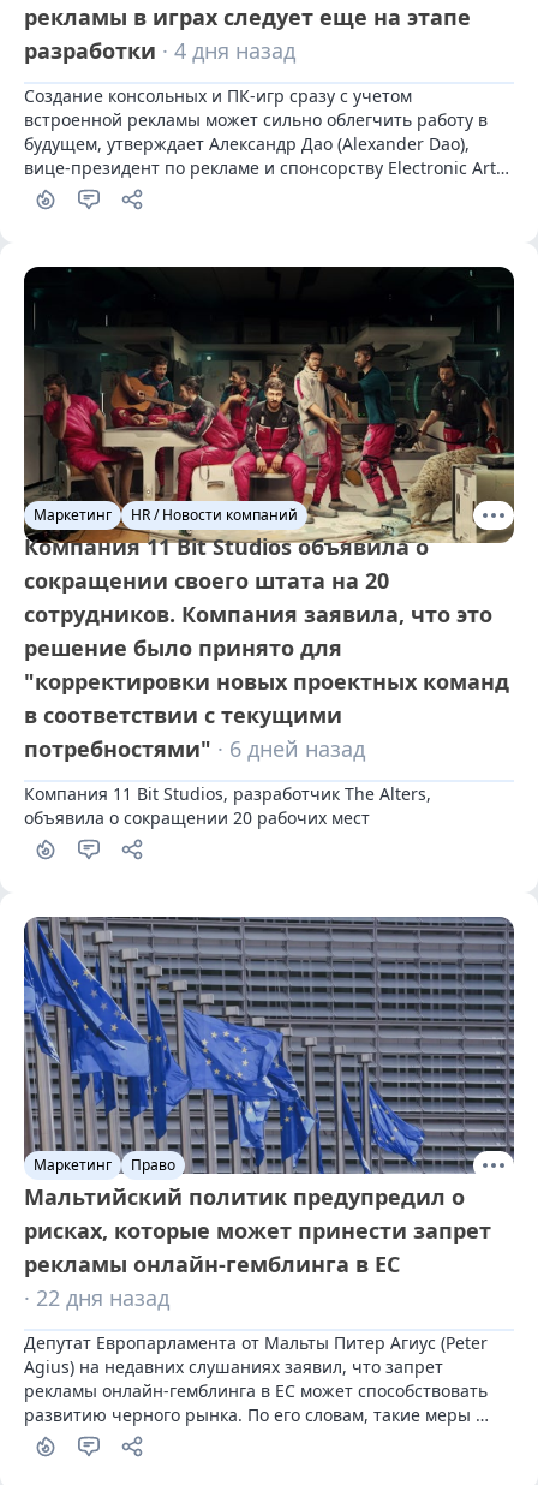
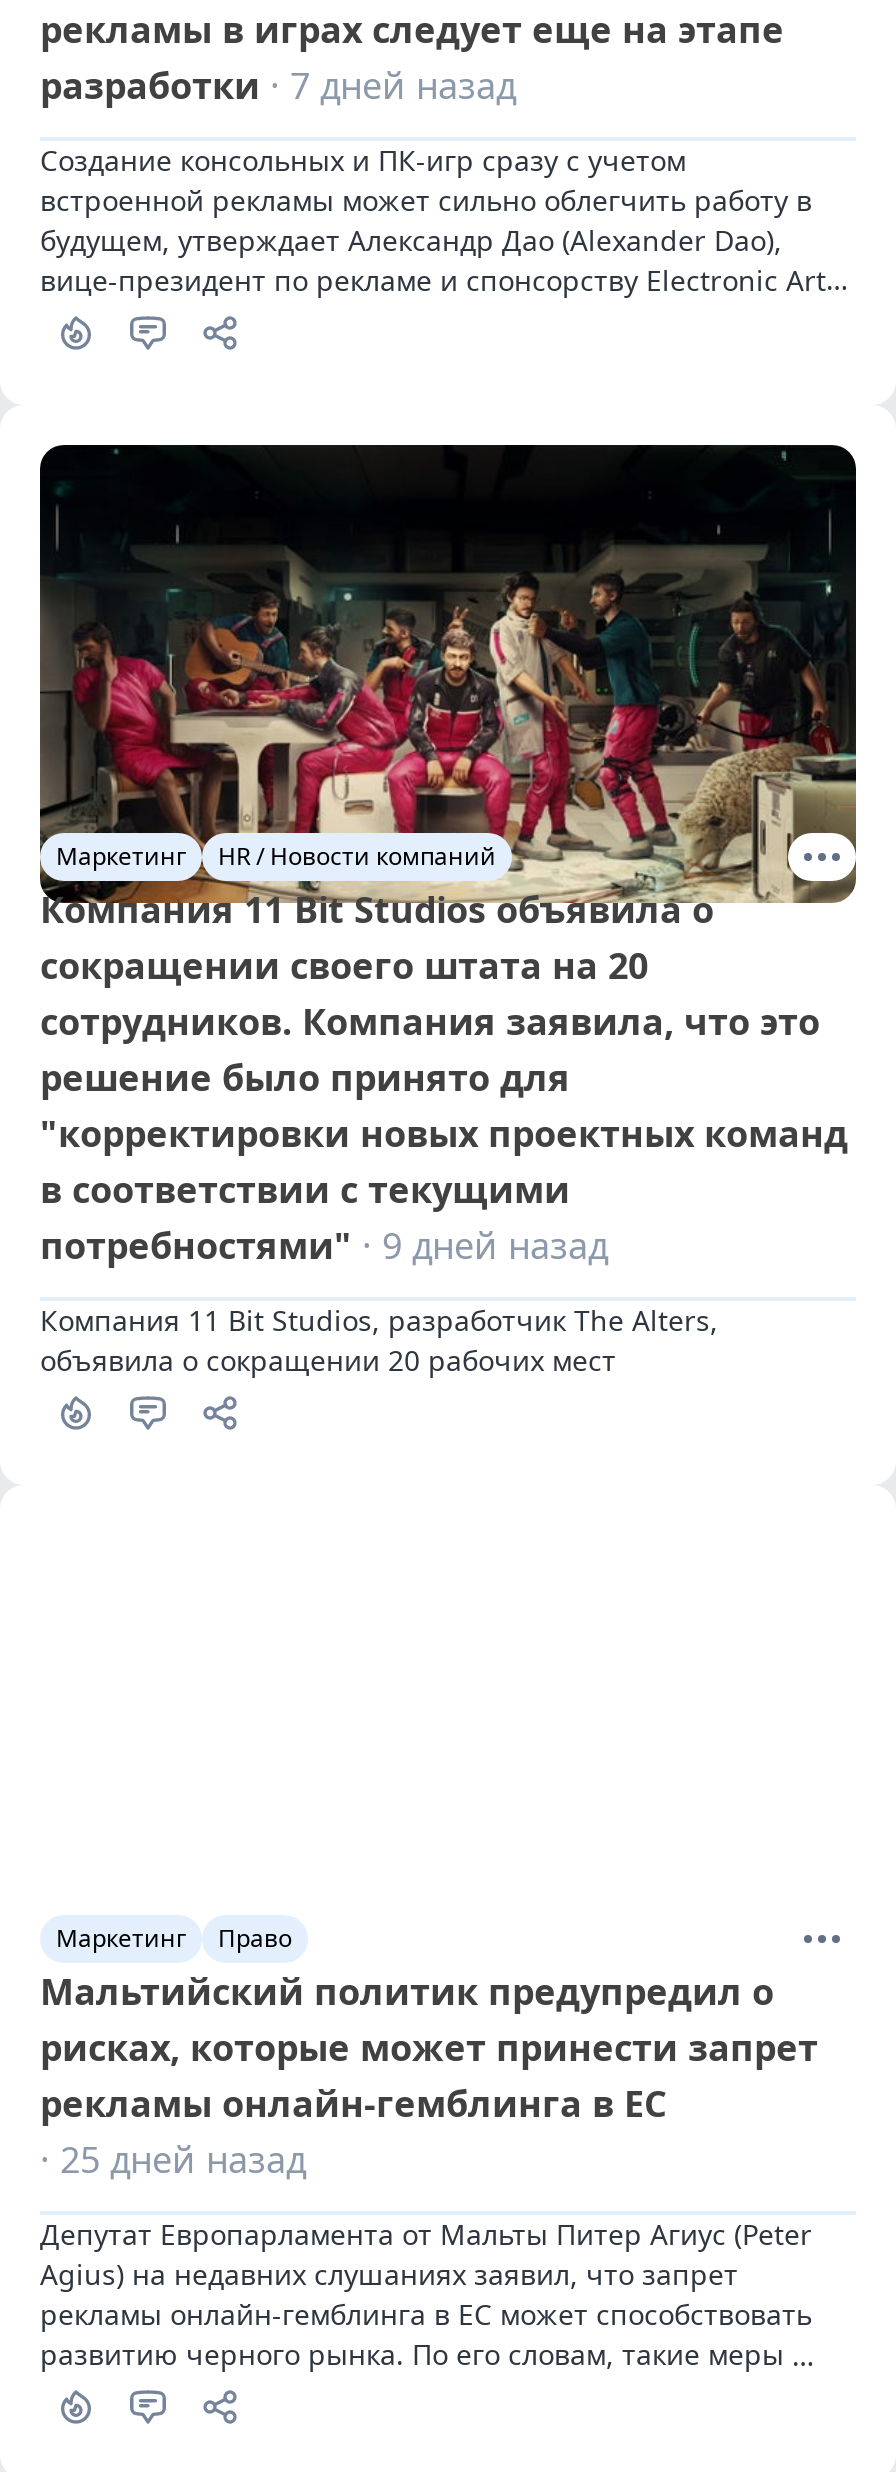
- разработки · 4 дня назад
+ разработки · 7 дней назад

- потребностями" · 6 дней назад
+ потребностями" · 9 дней назад

- [image]

- · 22 дня назад
+ · 25 дней назад
